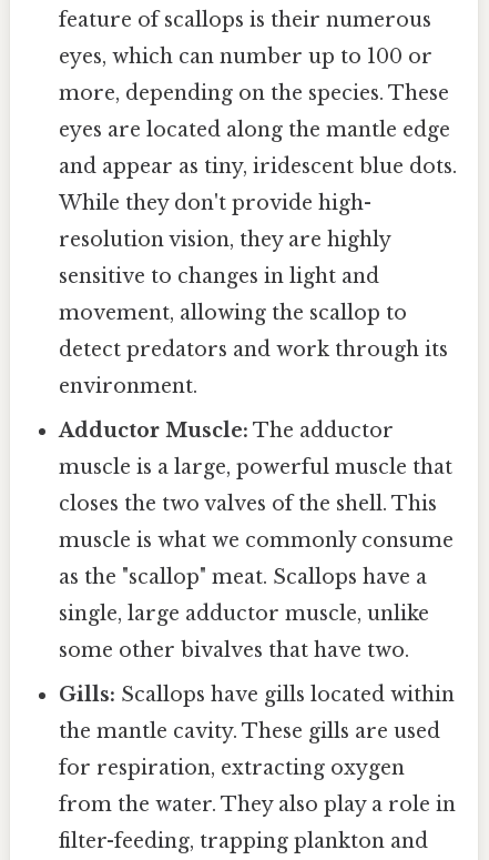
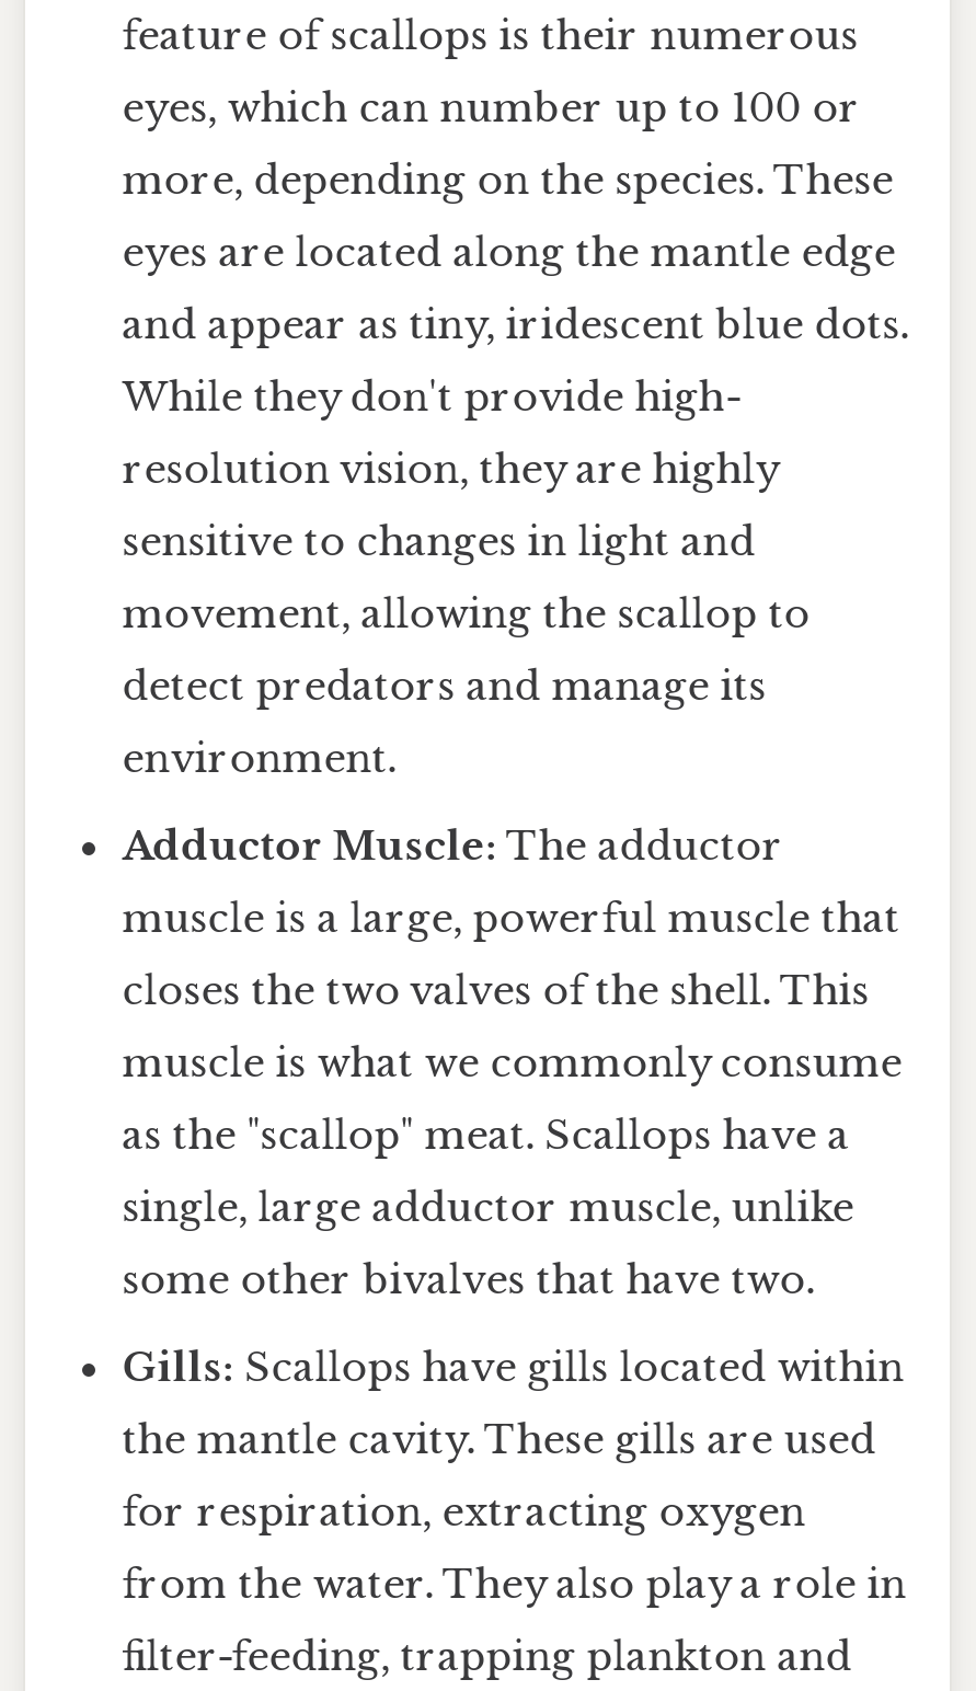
- detect predators and work through its
+ detect predators and manage its
